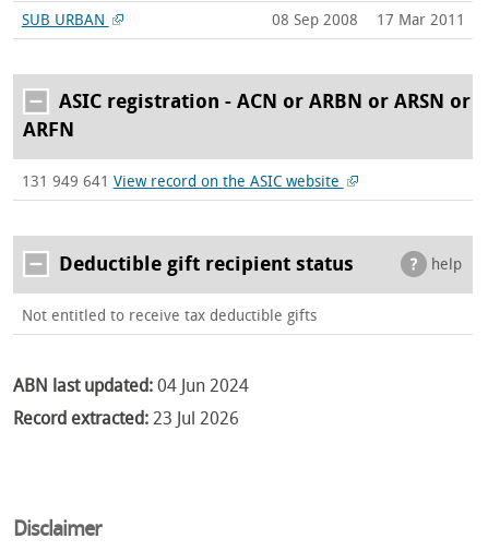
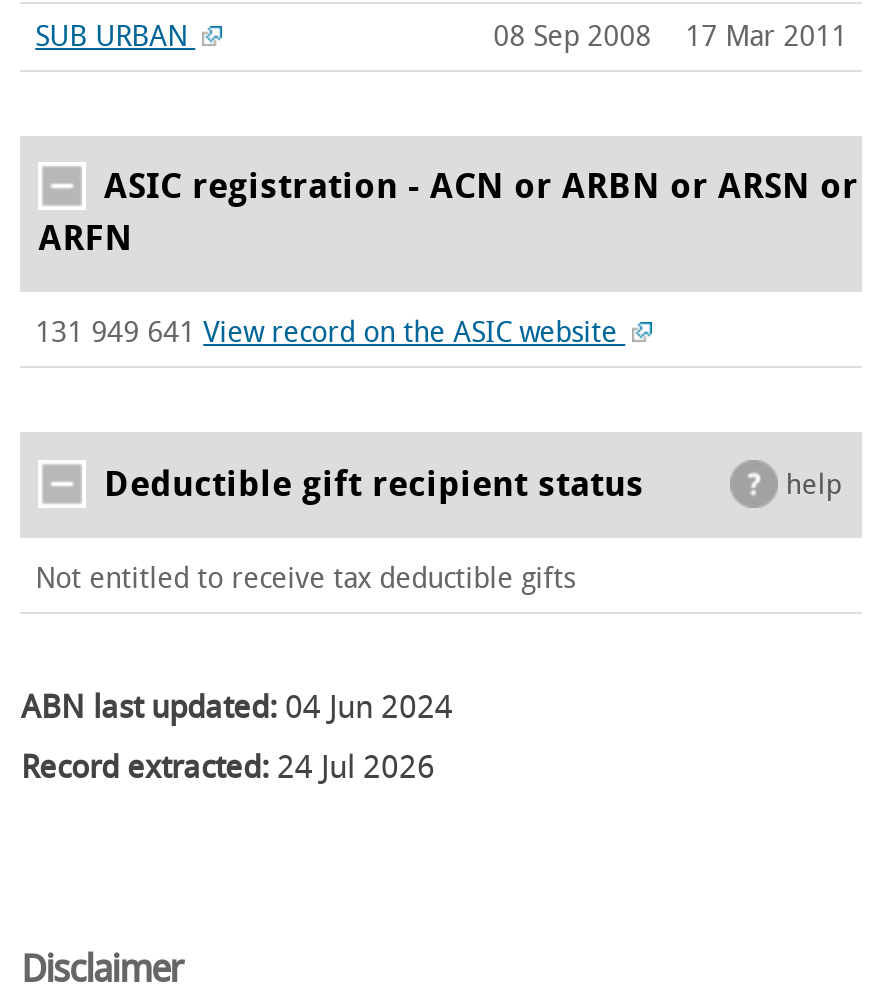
- Record extracted: 23 Jul 2026
+ Record extracted: 24 Jul 2026
